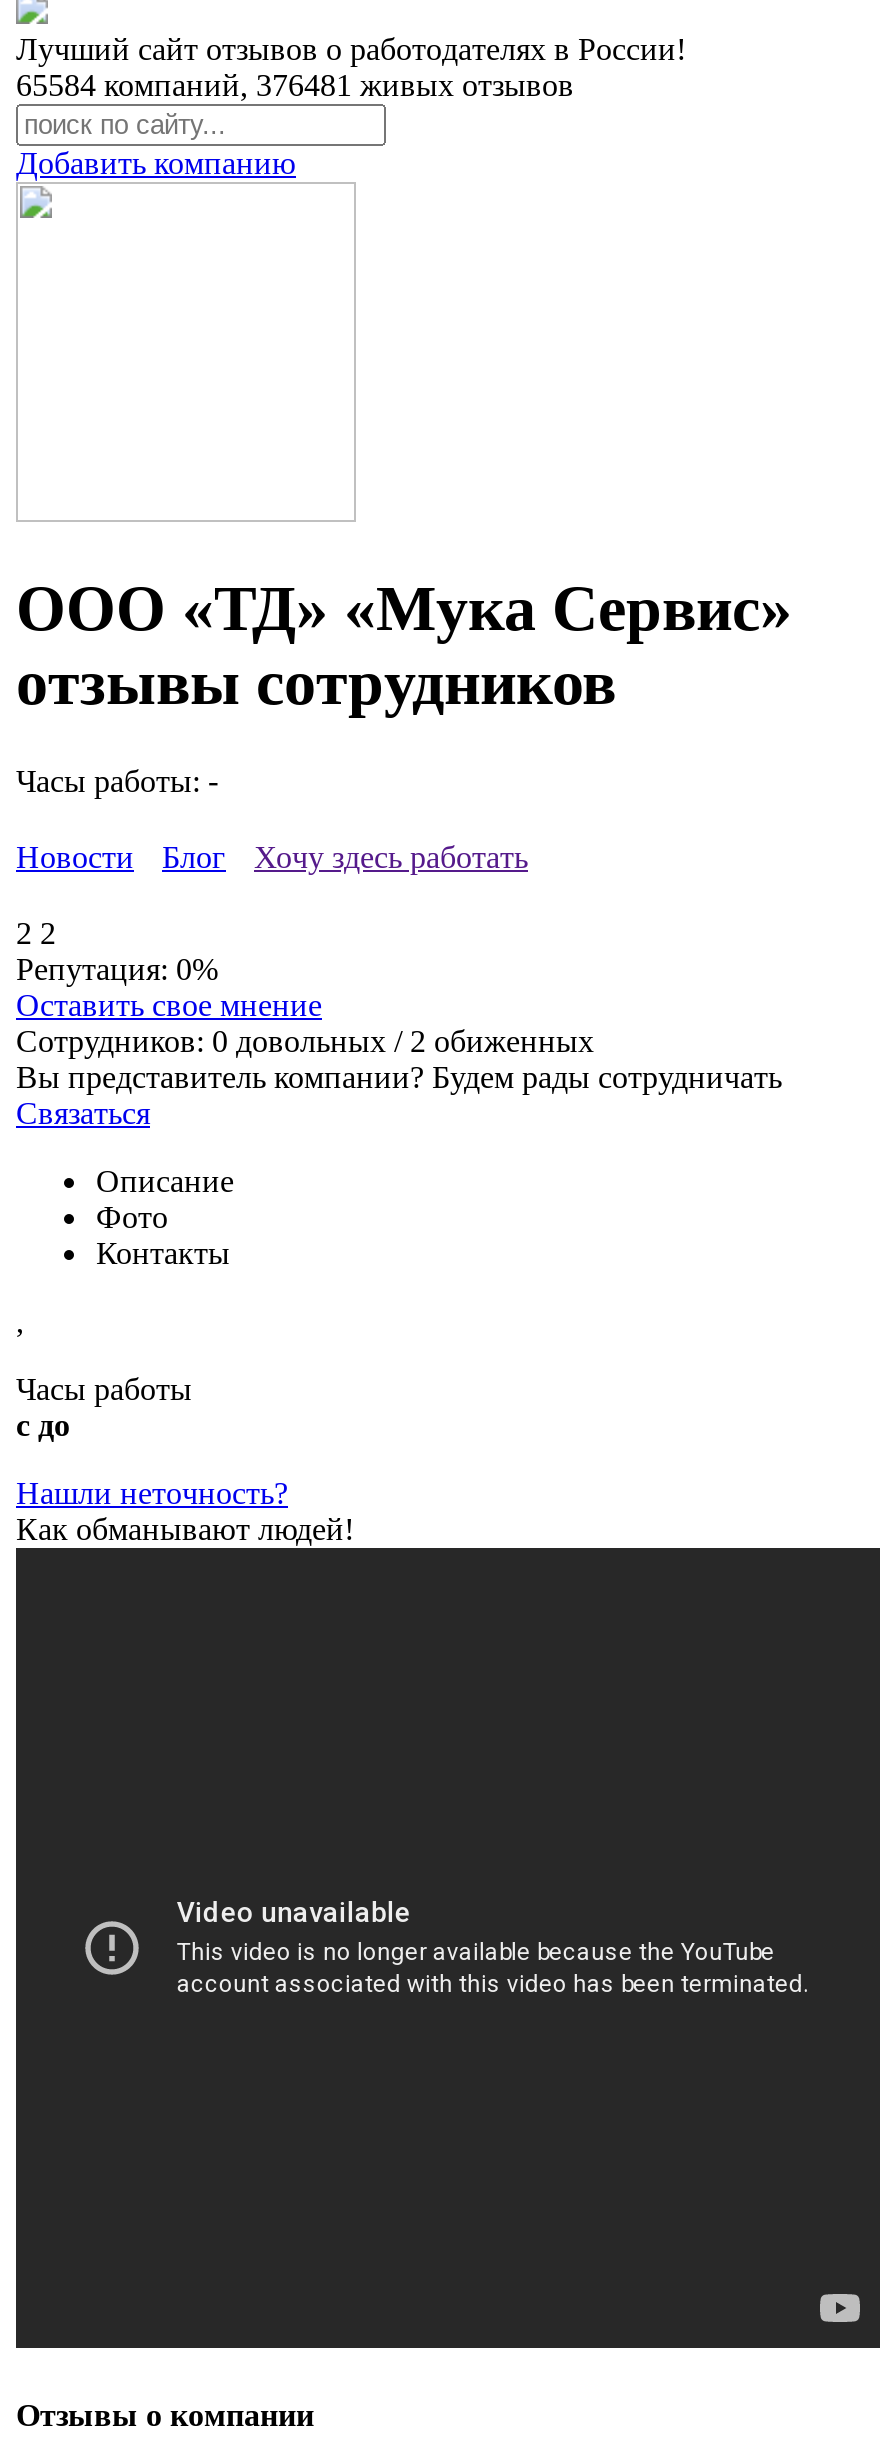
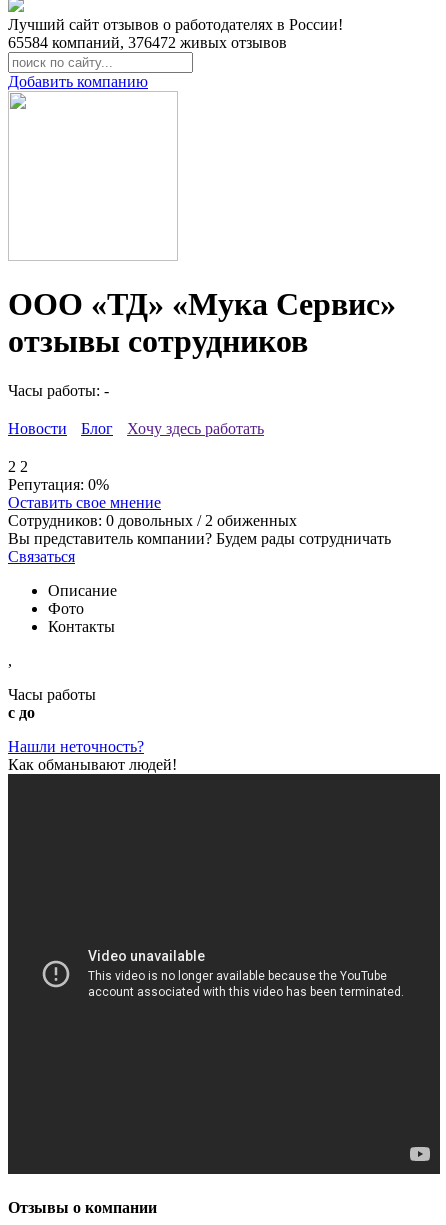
- 65584 компаний, 376481живых отзывов
+ 65584 компаний, 376472живых отзывов
